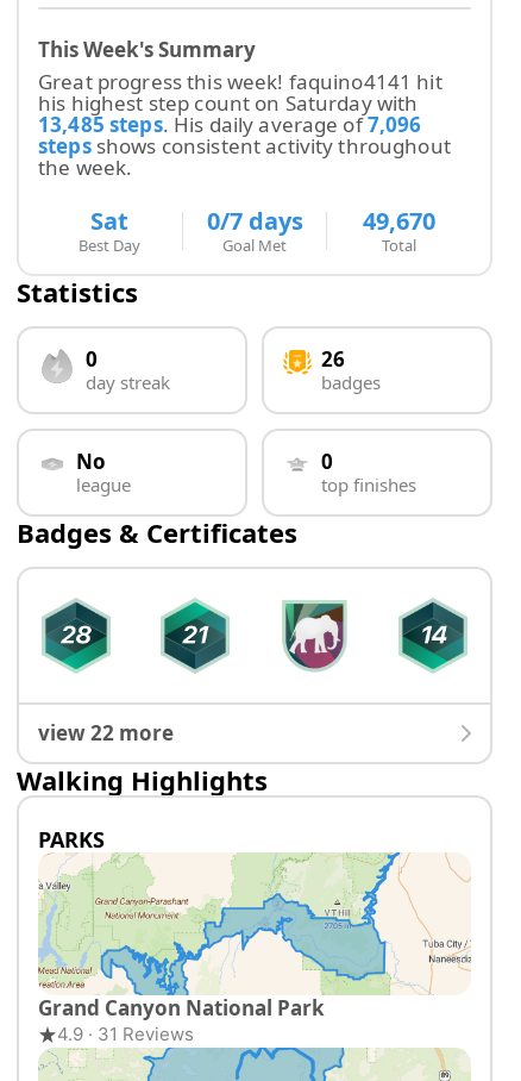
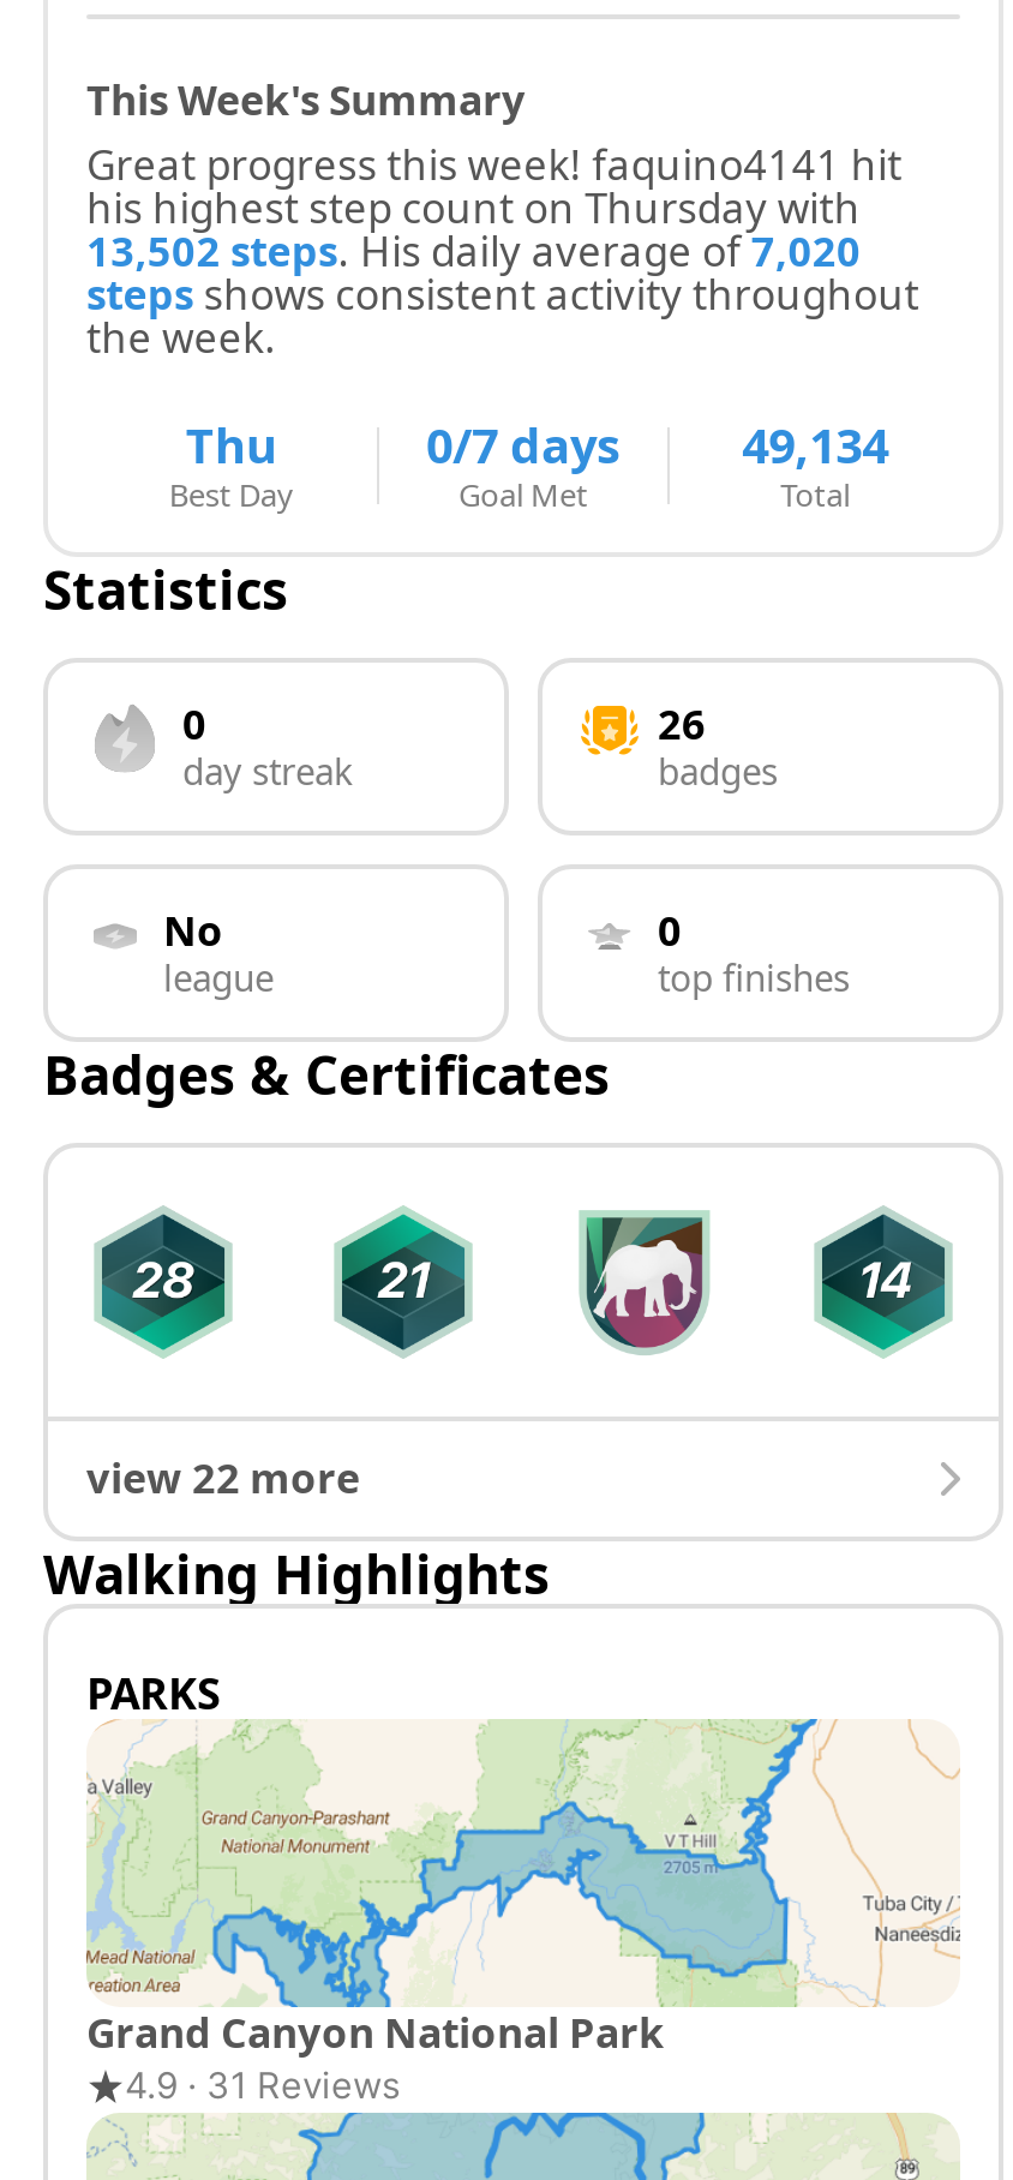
- hishighest step count onSaturday with
+ hishighest step count onThursday with

- 13,485 steps.Hisdaily average of7,096
+ 13,502 steps.Hisdaily average of7,020

- Sat
+ Thu

- 0/7 days 49,670
+ 0/7 days 49,134
